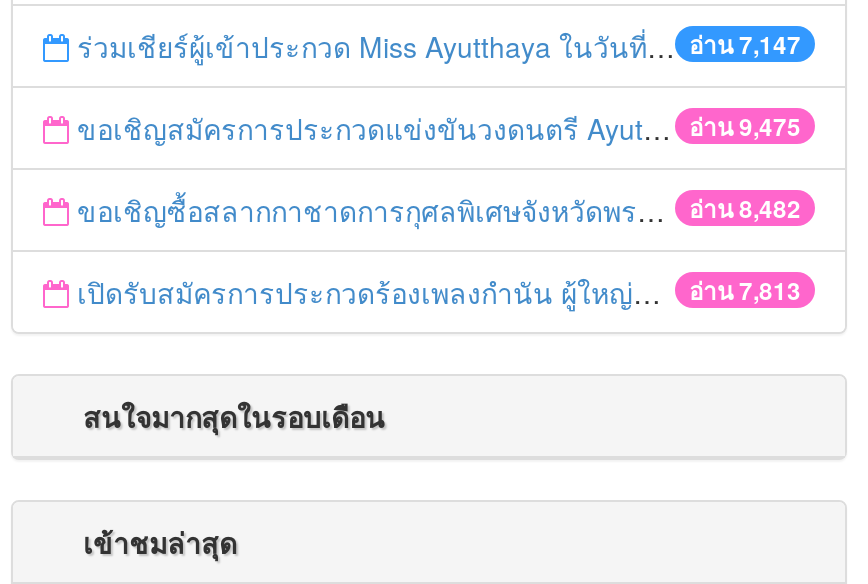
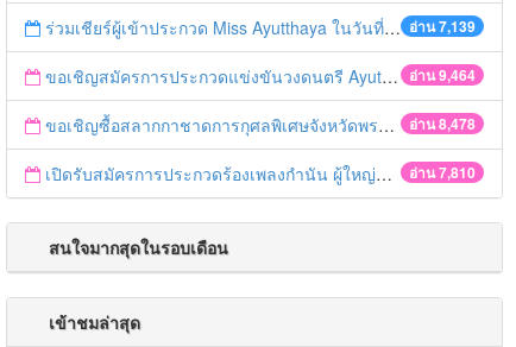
- อ่าน 7,147
+ อ่าน 7,139

- อ่าน 9,475
+ อ่าน 9,464

- อ่าน 8,482
+ อ่าน 8,478

- อ่าน 7,813
+ อ่าน 7,810
